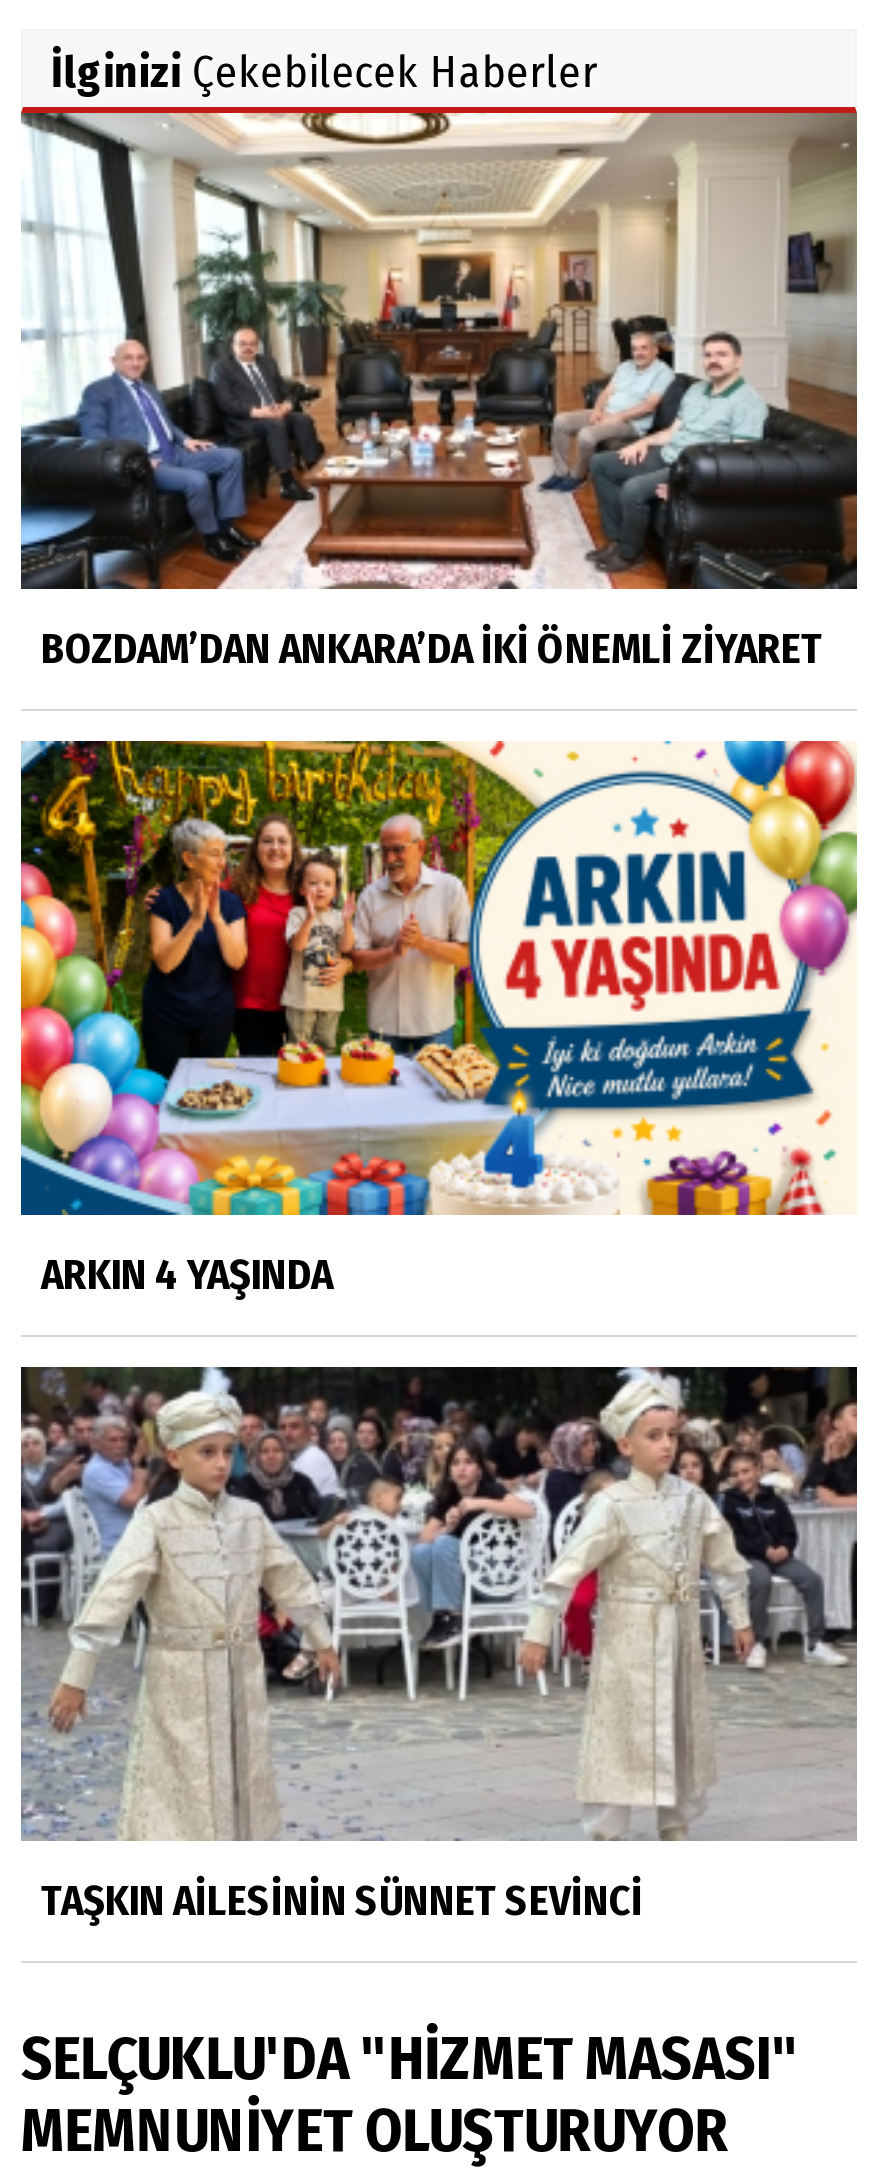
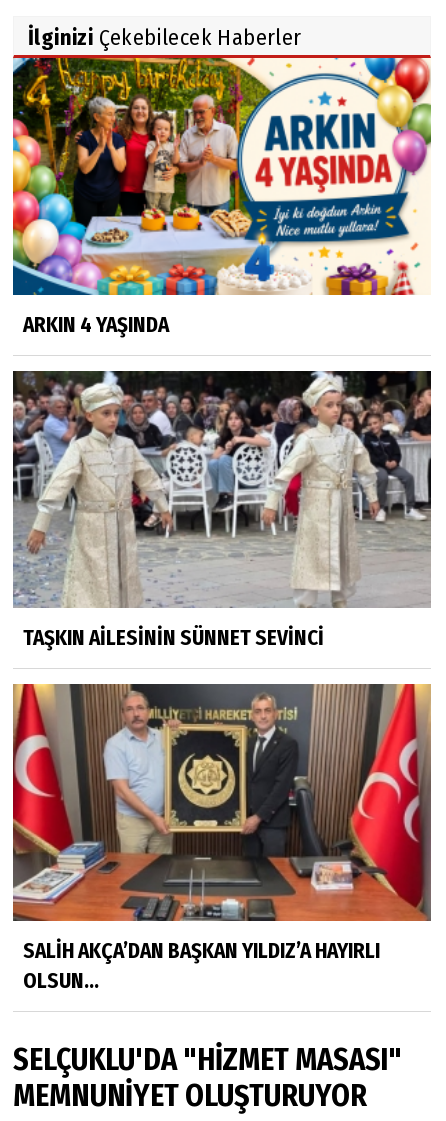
- [image]
- BOZDAM’DAN ANKARA’DA İKİ ÖNEMLİ ZİYARET

moved up: [image] | ARKIN 4 YAŞINDA | TAŞKIN AİLESİNİN SÜNNET SEVİNCİ

+ [image]
+ SALİH AKÇA’DAN BAŞKAN YILDIZ’A HAYIRLI
+ OLSUN...
